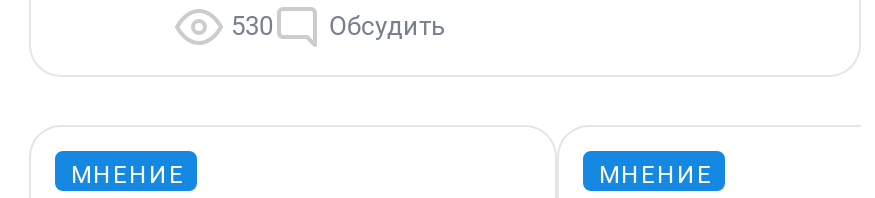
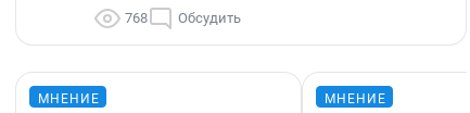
- 530 Обсудить
+ 768 Обсудить
